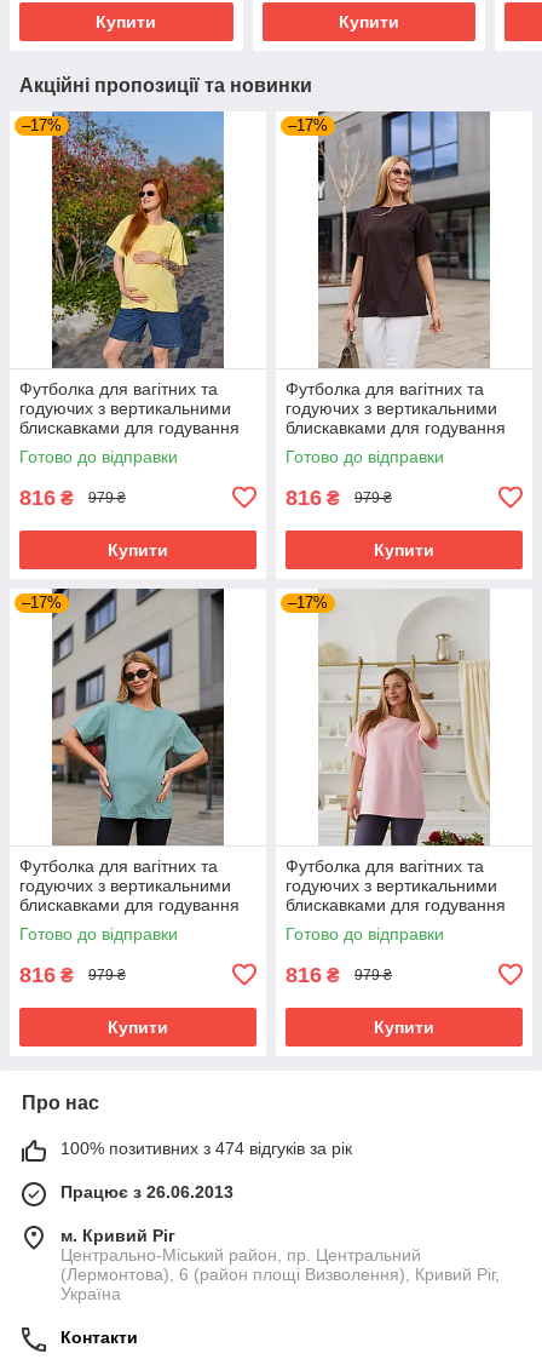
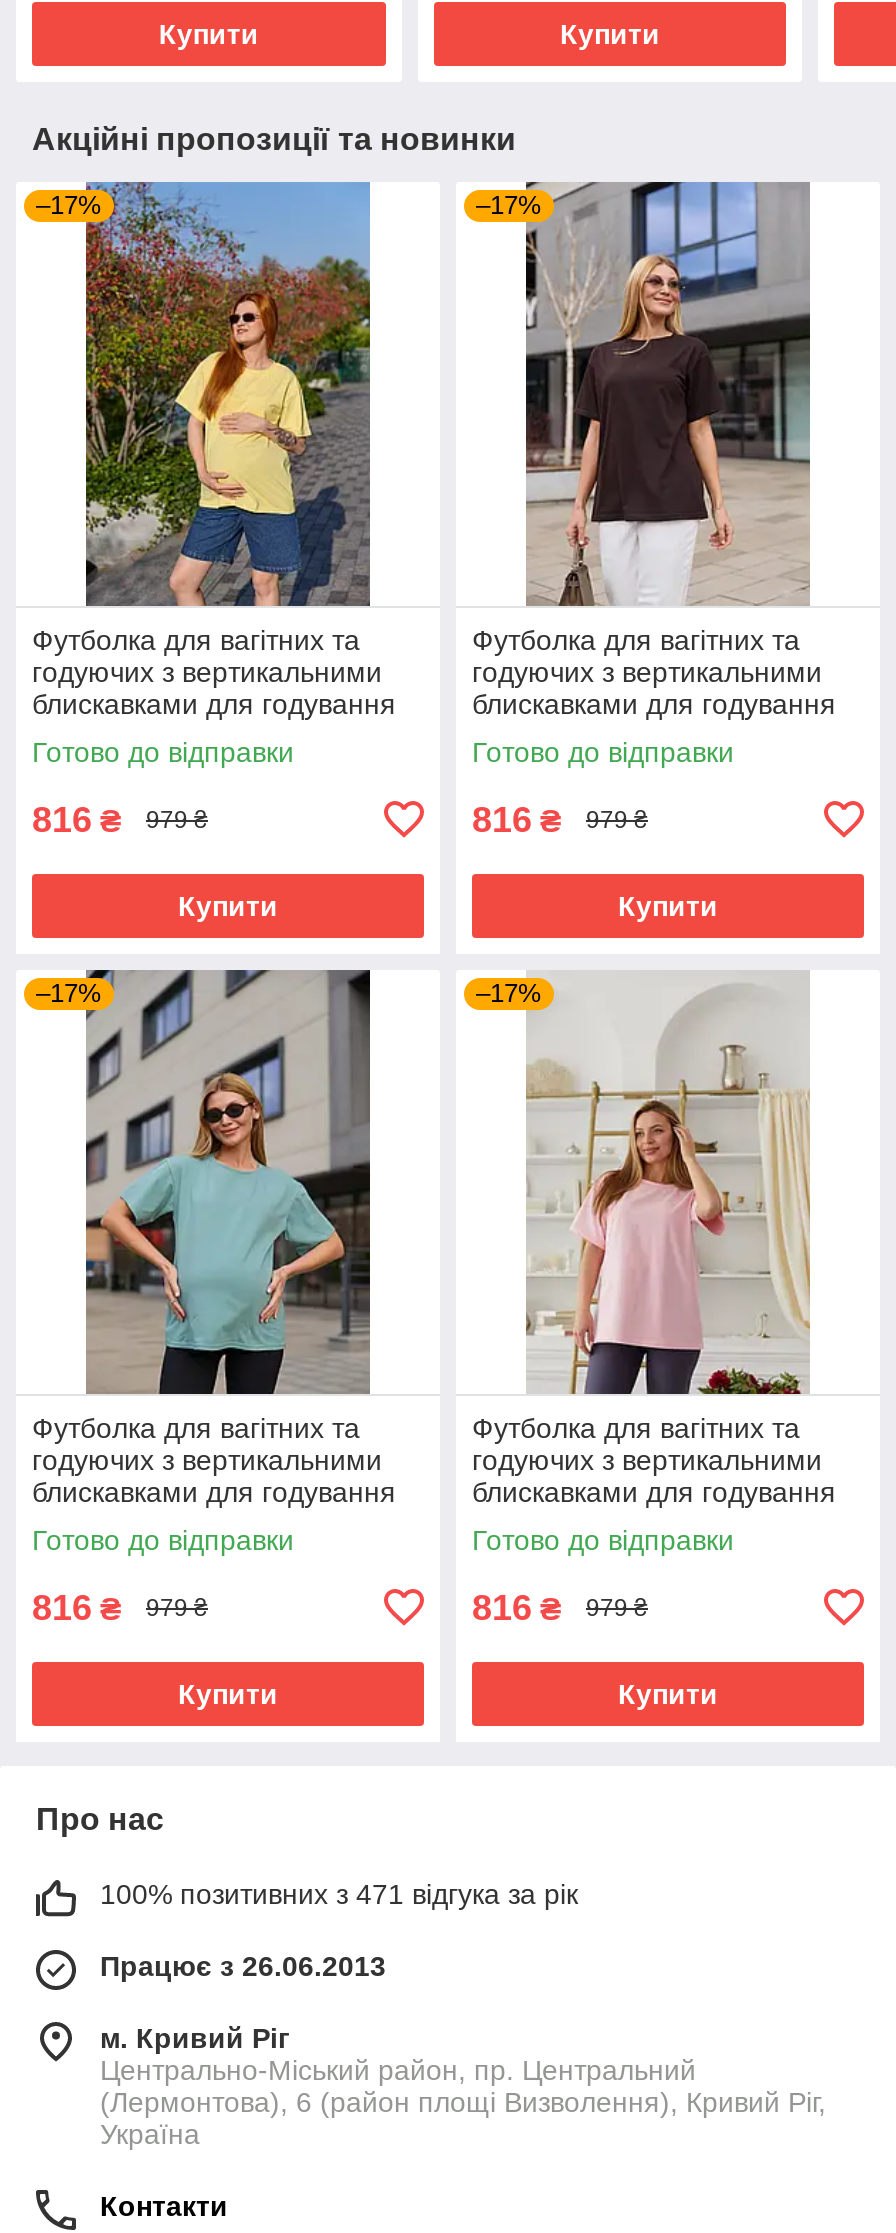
- 100% позитивних з 474 відгуків за рік
+ 100% позитивних з 471 відгука за рік
